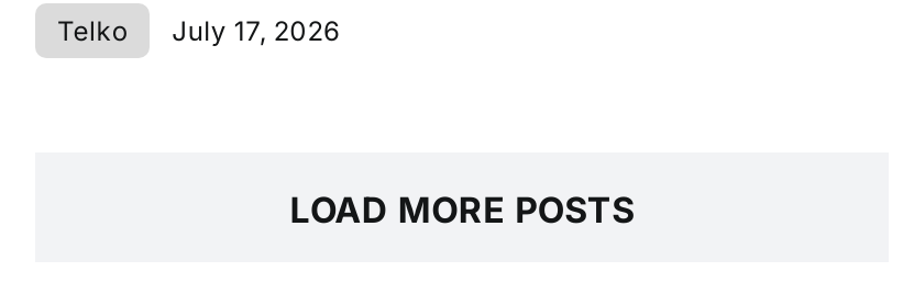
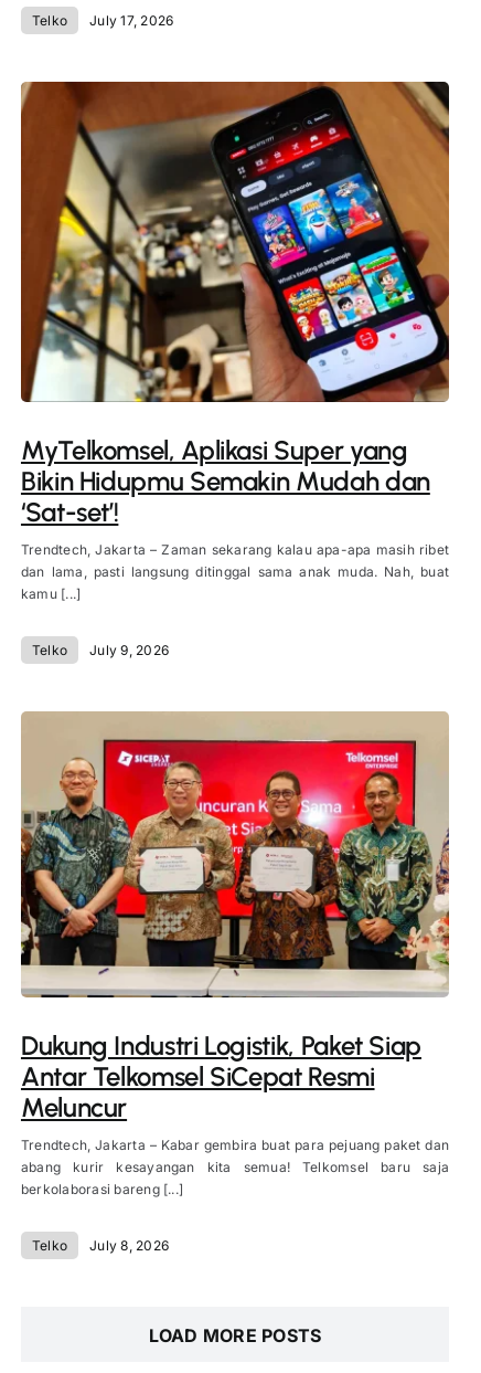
+ [image]
+ MyTelkomsel, Aplikasi Super yang
+ Bikin Hidupmu Semakin Mudah dan
+ ‘Sat-set’!
+ Trendtech, Jakarta – Zaman sekarang kalau apa-apa masih ribet
+ dan lama, pasti langsung ditinggal sama anak muda. Nah, buat
+ kamu [...]
+ Telko
+ July 9, 2026

+ [image]
+ Dukung Industri Logistik, Paket Siap
+ Antar Telkomsel SiCepat Resmi
+ Meluncur
+ Trendtech, Jakarta – Kabar gembira buat para pejuang paket dan
+ abang kurir kesayangan kita semua! Telkomsel baru saja
+ berkolaborasi bareng [...]
+ Telko
+ July 8, 2026
